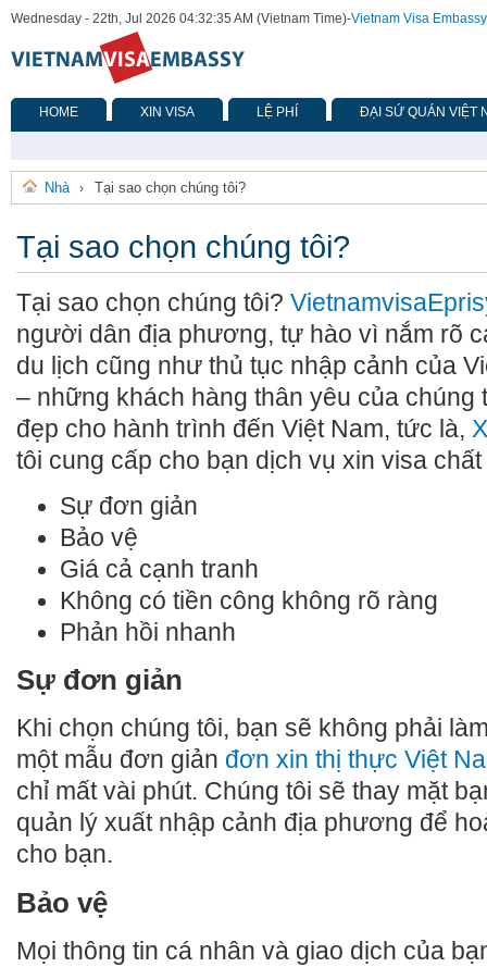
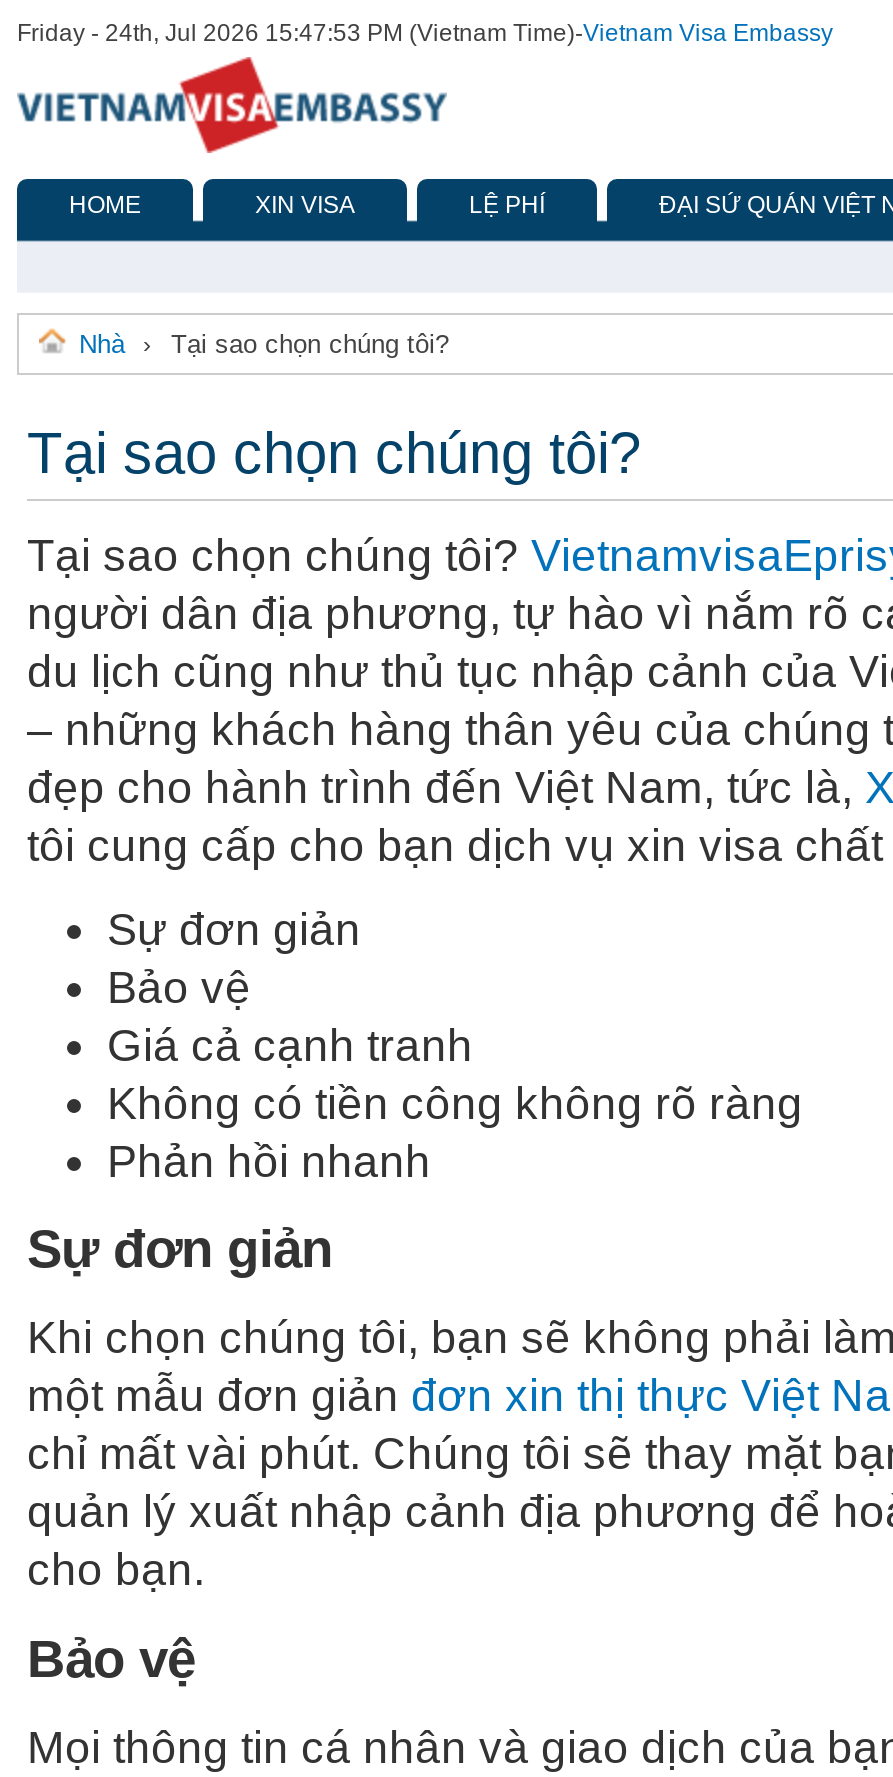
- Wednesday - 22th, Jul 2026 04:32:35 AM (Vietnam Time)-Vietnam Visa Embassy
+ Friday - 24th, Jul 2026 15:47:53 PM (Vietnam Time)-Vietnam Visa Embassy
